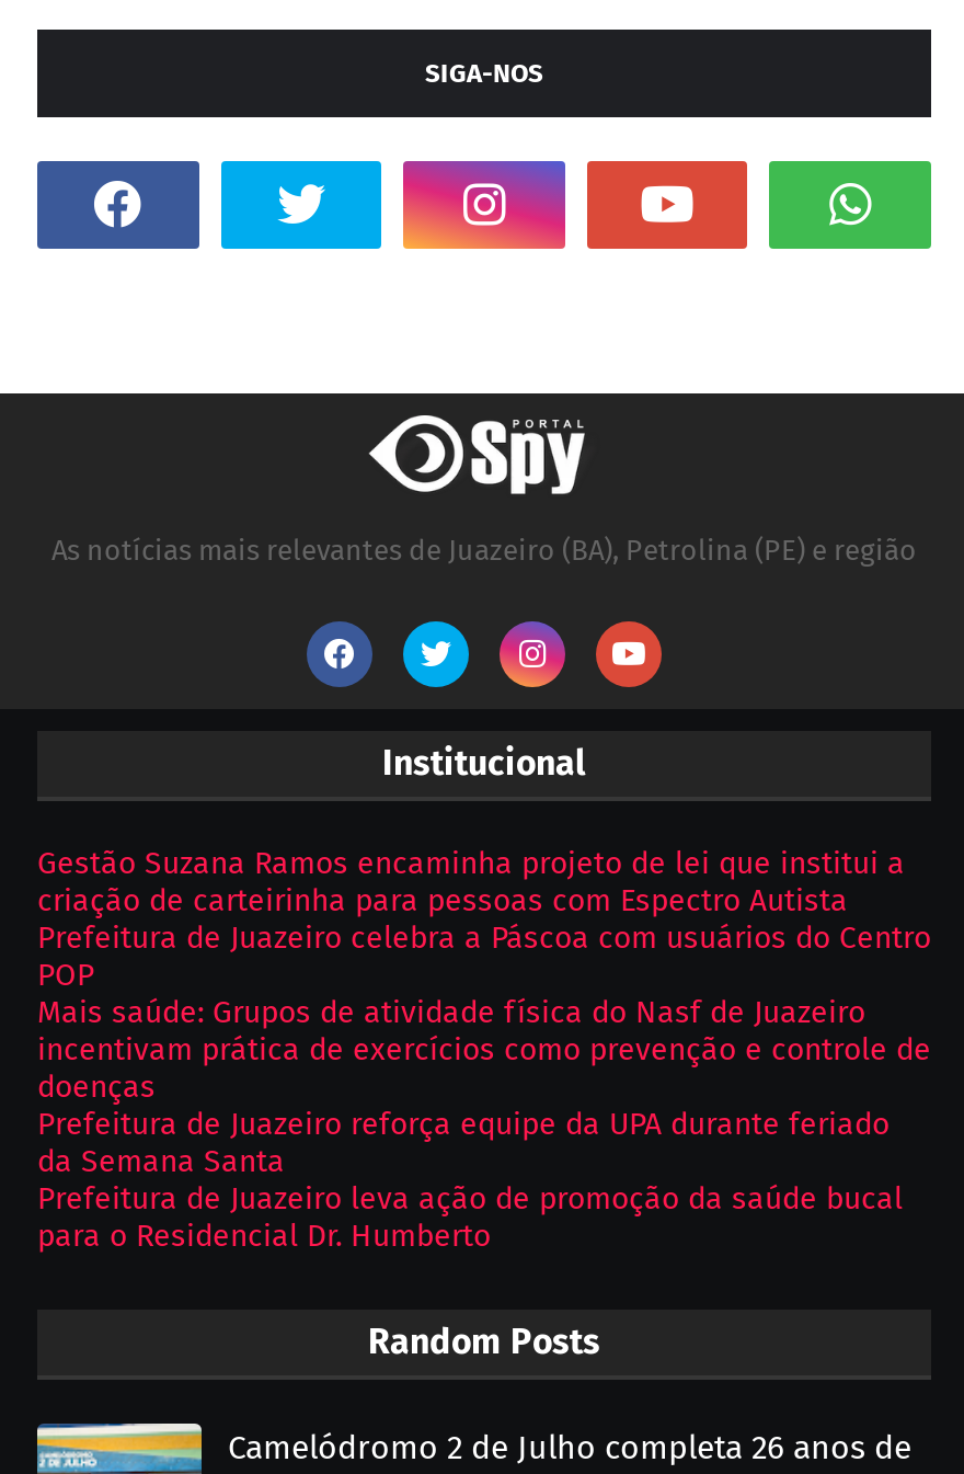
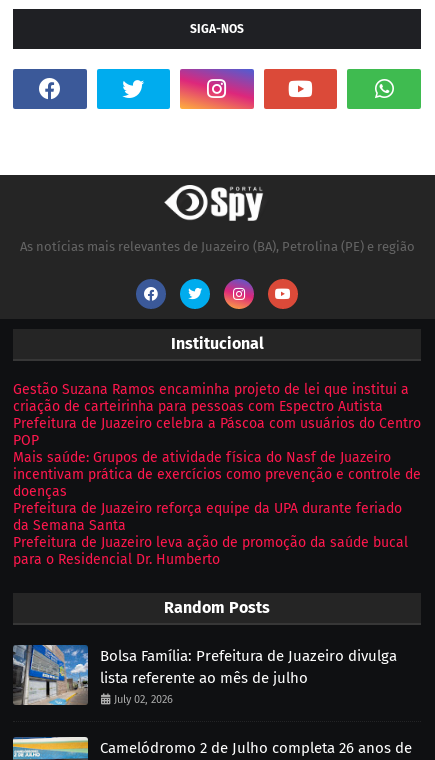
+ [image]
+ Bolsa Família: Prefeitura de Juazeiro divulga
+ lista referente ao mês de julho
+ July 02, 2026
